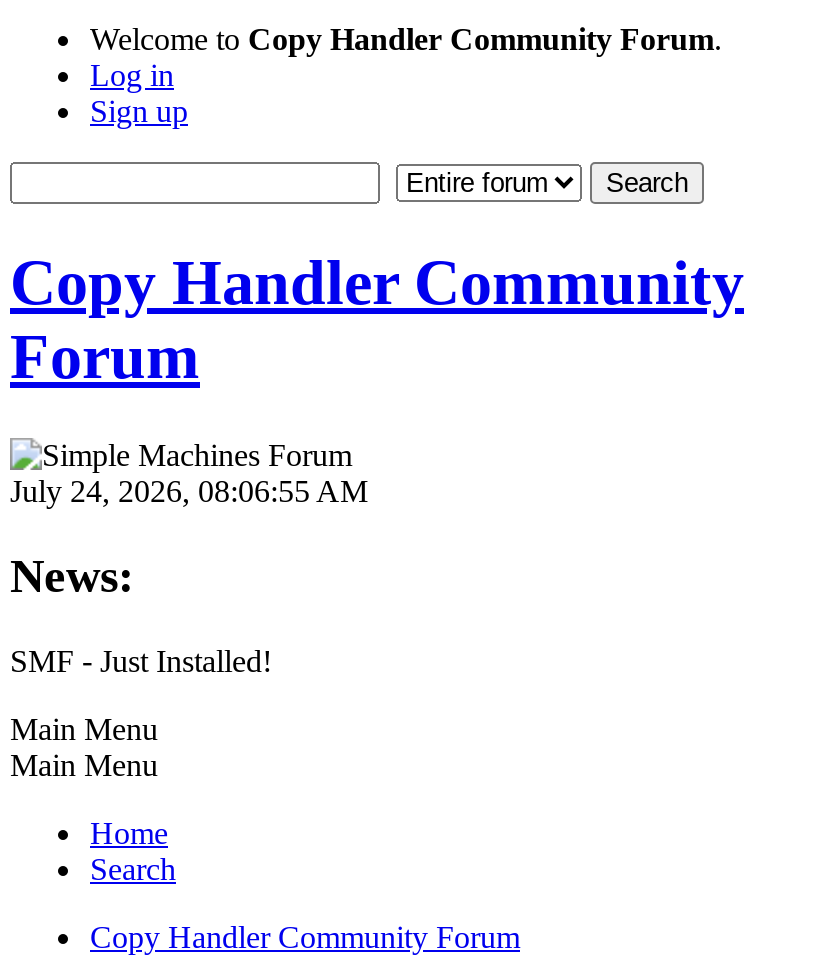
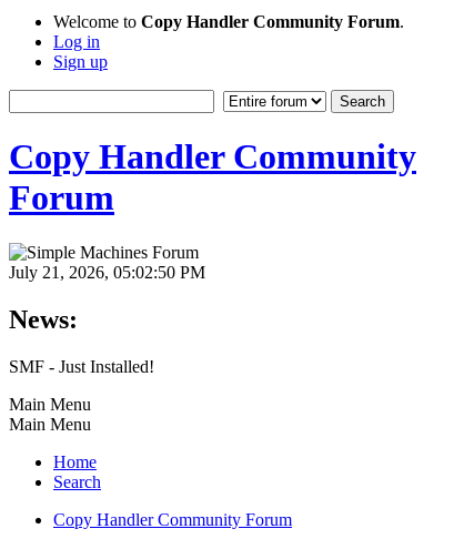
- July 24, 2026, 08:06:55 AM
+ July 21, 2026, 05:02:50 PM
